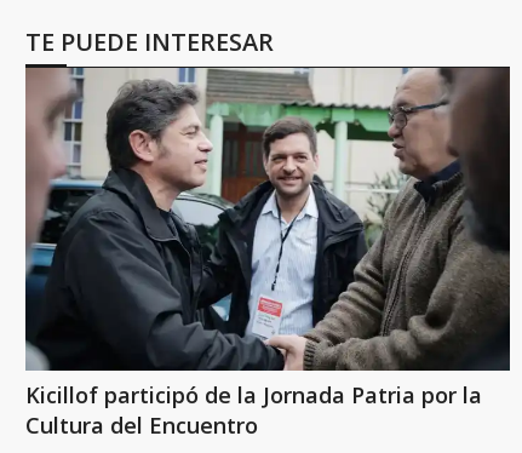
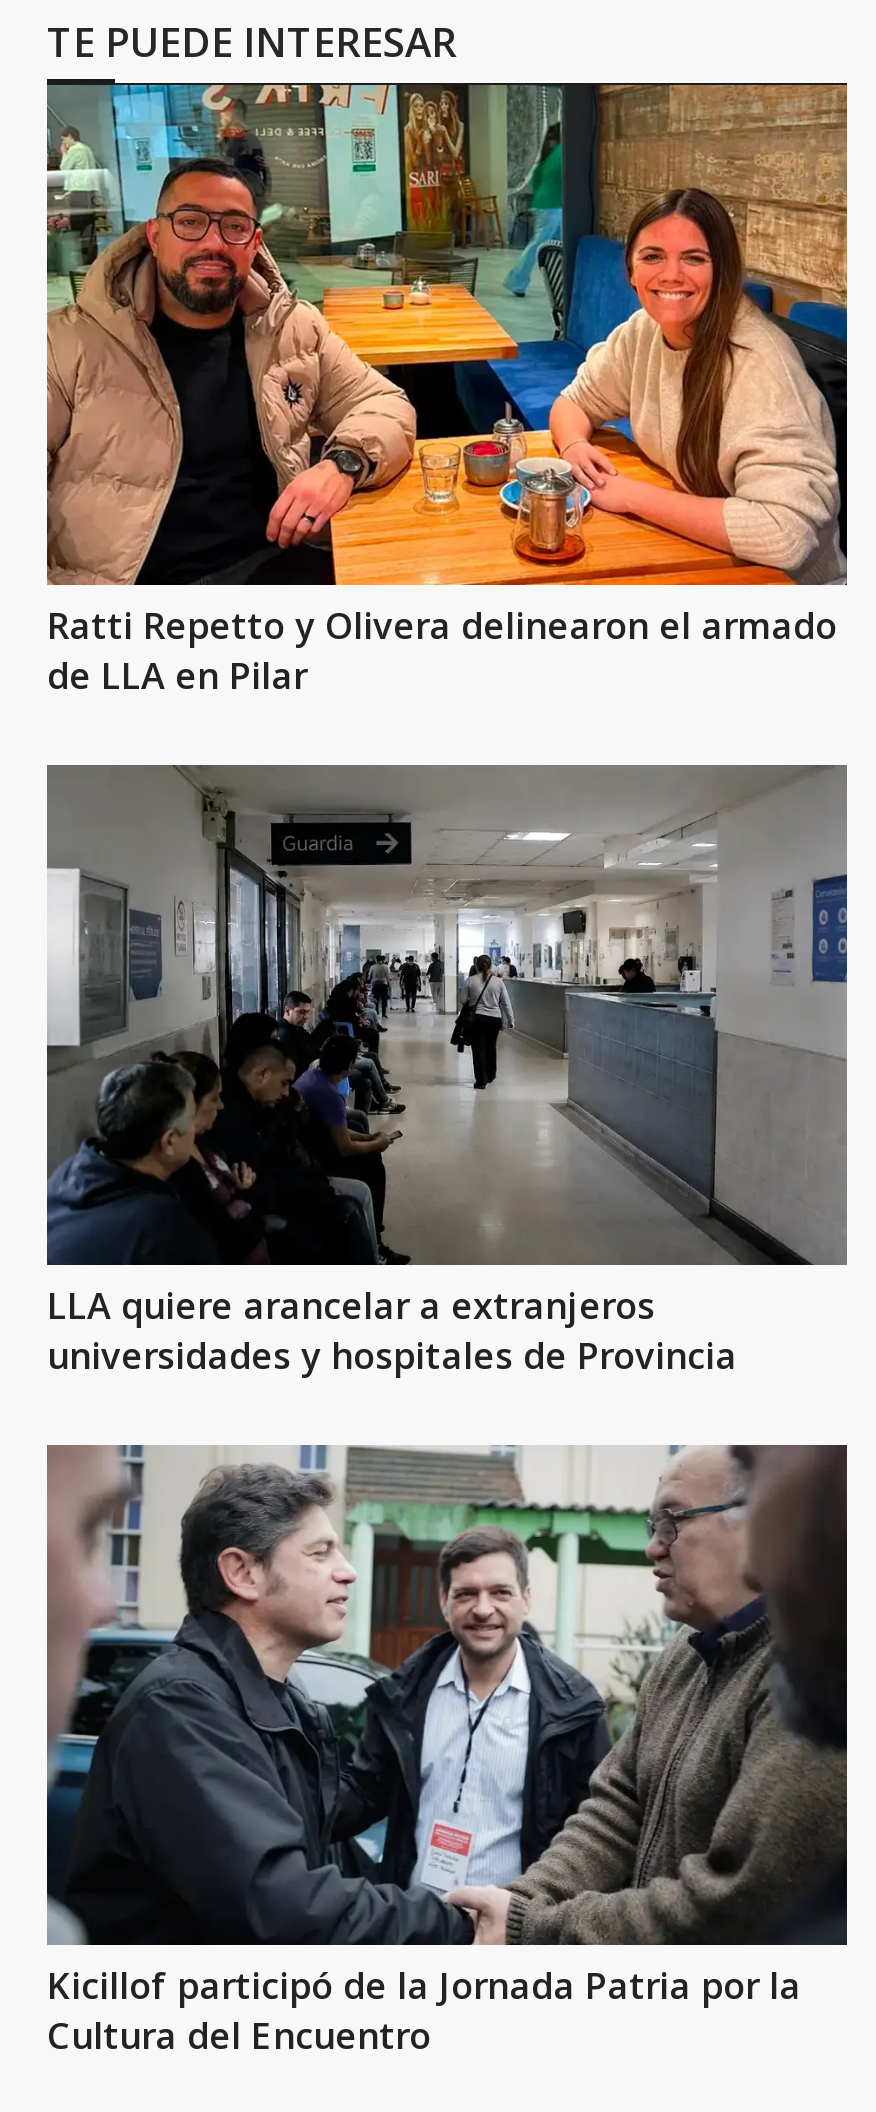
+ [image]
+ Ratti Repetto y Olivera delinearon el armado
+ de LLA en Pilar

+ [image]
+ LLA quiere arancelar a extranjeros
+ universidades y hospitales de Provincia
